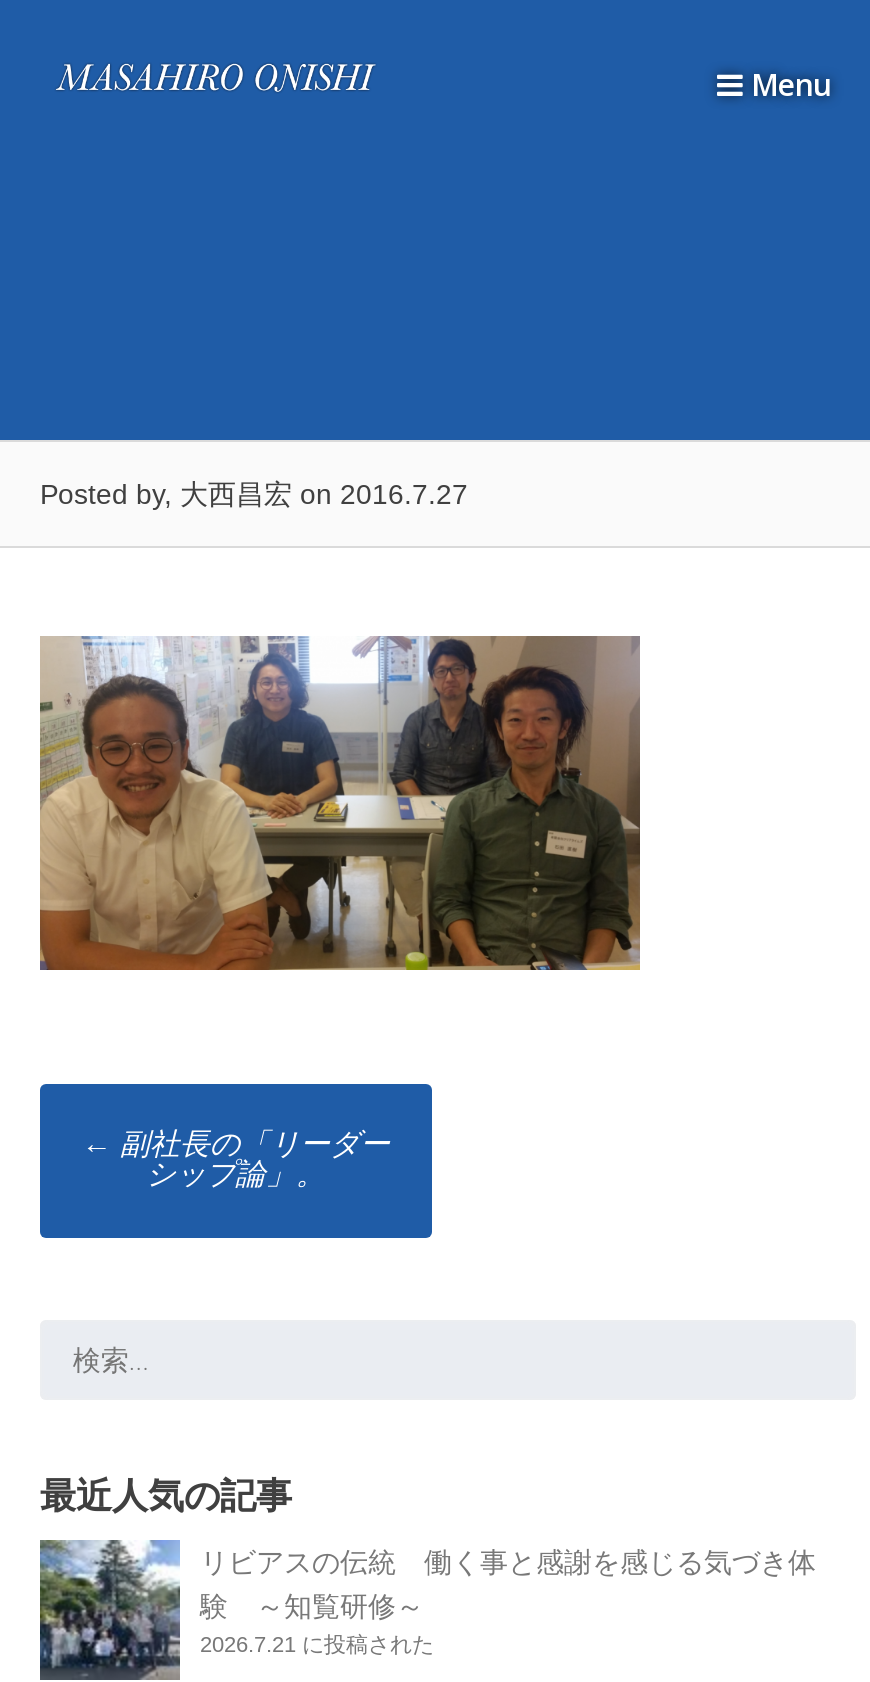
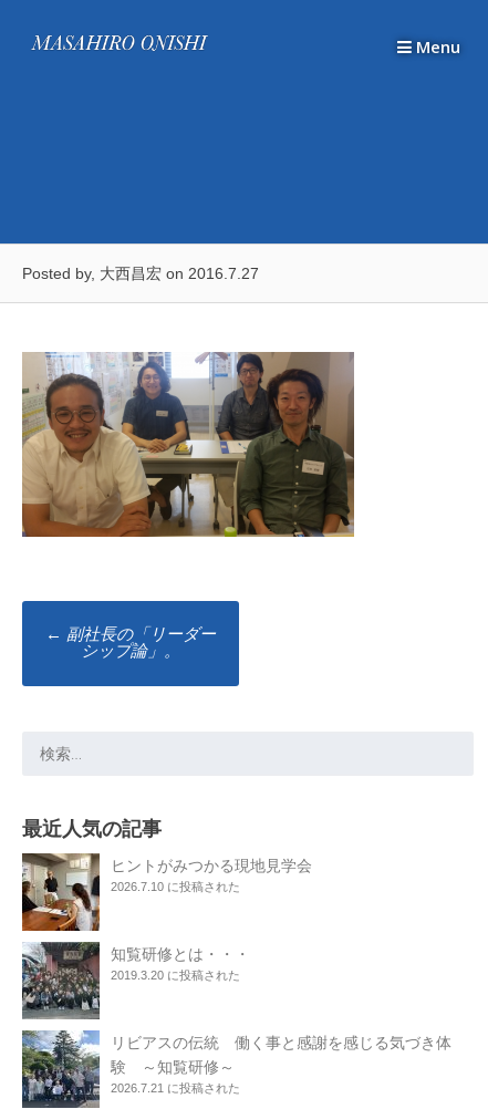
+ [image]
+ ヒントがみつかる現地見学会
+ 2026.7.10 に投稿された

+ [image]
+ 知覧研修とは・・・
+ 2019.3.20 に投稿された
